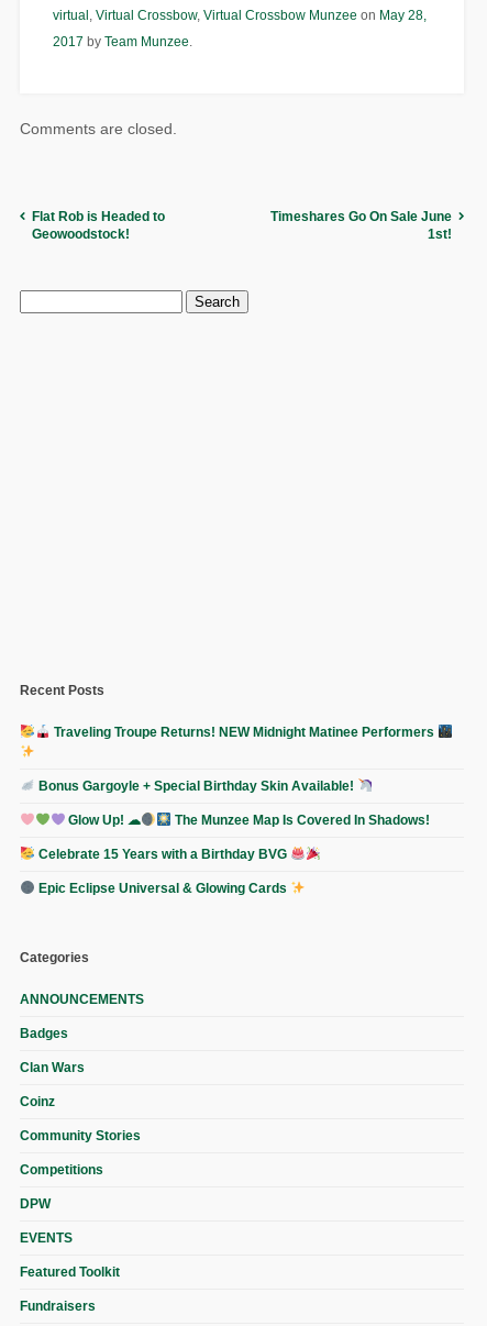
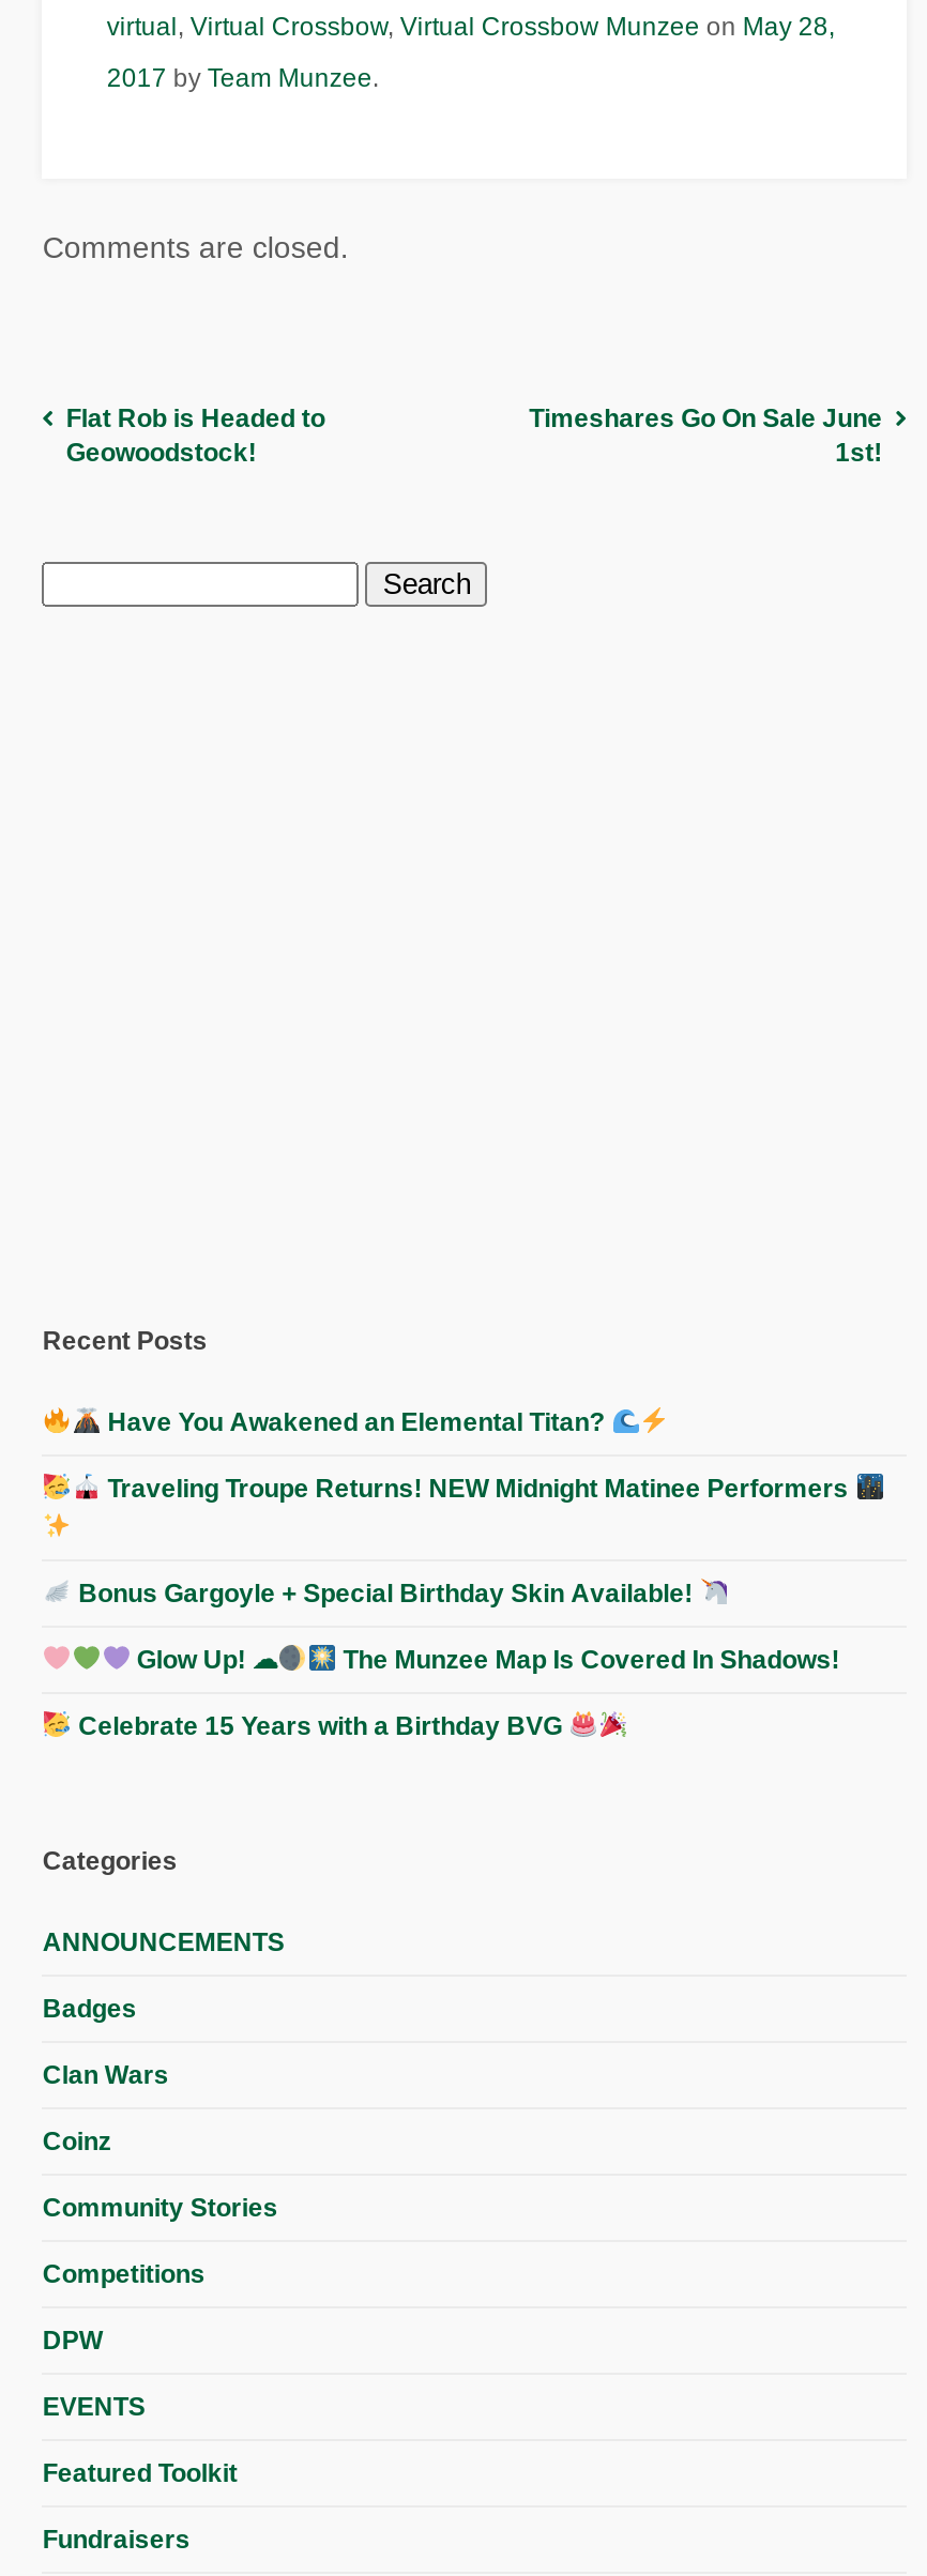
+ Have You Awakened an Elemental Titan?

moved down: Traveling Troupe Returns! NEW Midnight Matinee Performers | Bonus Gargoyle + Special Birthday Skin Available! | The Munzee Map Is Covered In Shadows! | Celebrate 15 Years with a Birthday BVG

- Epic Eclipse Universal & Glowing Cards
